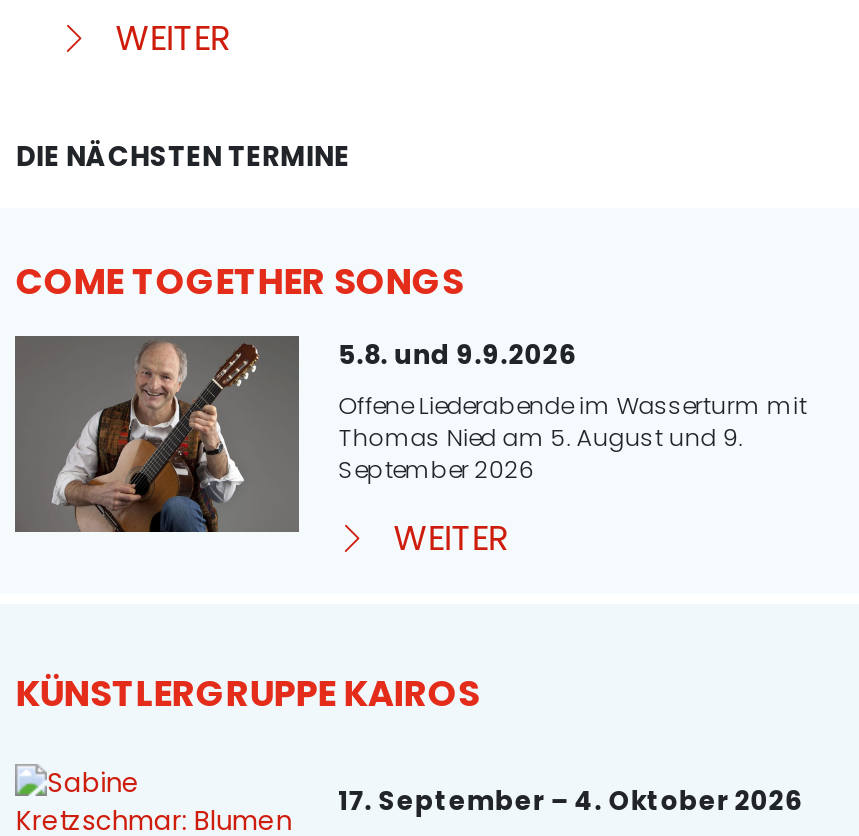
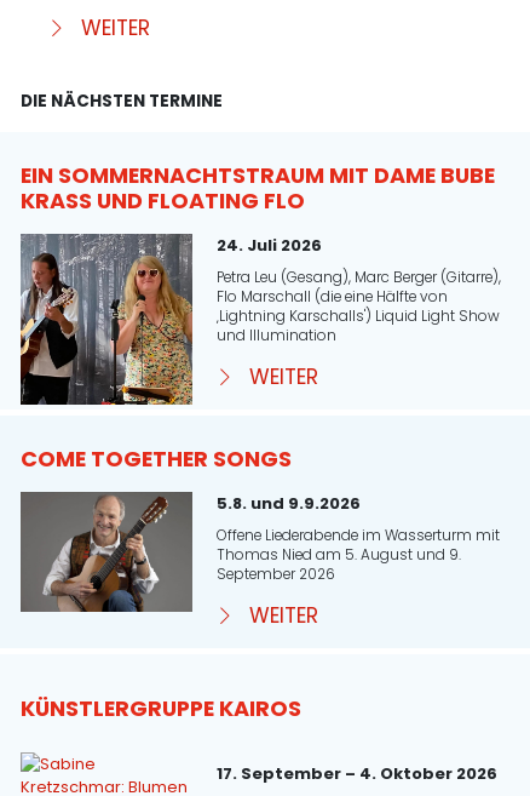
+ [image]
+ EIN SOMMERNACHTSTRAUM MIT DAME BUBE
+ KRASS UND FLOATING FLO
+ 24. Juli 2026
+ Petra Leu (Gesang), Marc Berger (Gitarre),
+ Flo Marschall (die eine Hälfte von
+ ‚Lightning Karschalls') Liquid Light Show
+ und Illumination
+ WEITER
